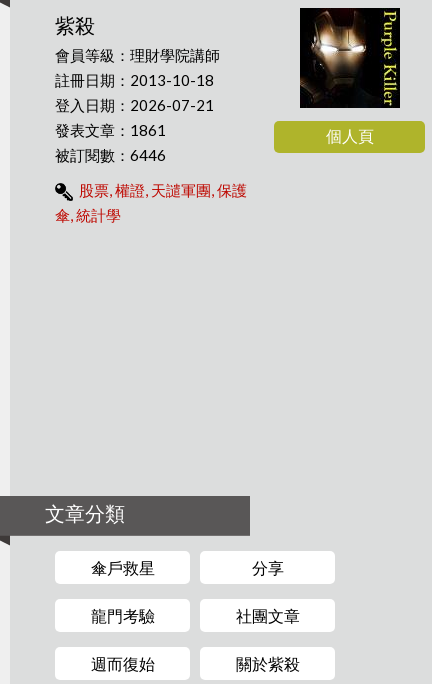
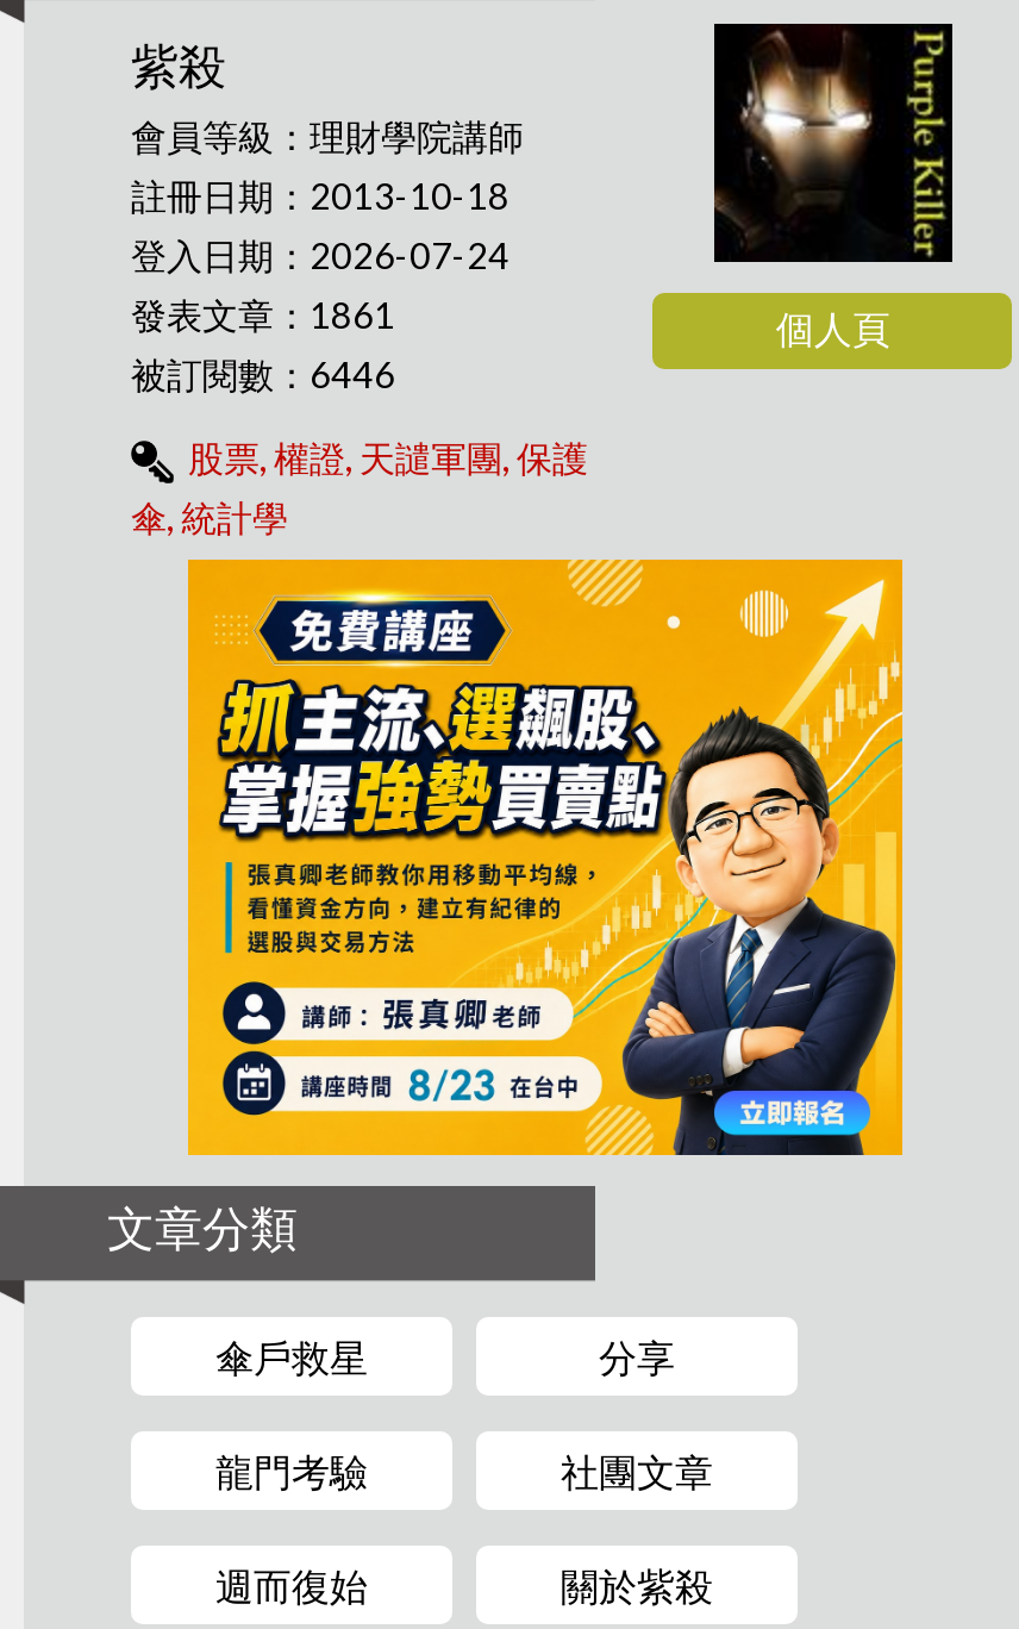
- 登入日期：2026-07-21
+ 登入日期：2026-07-24

+ [image]
